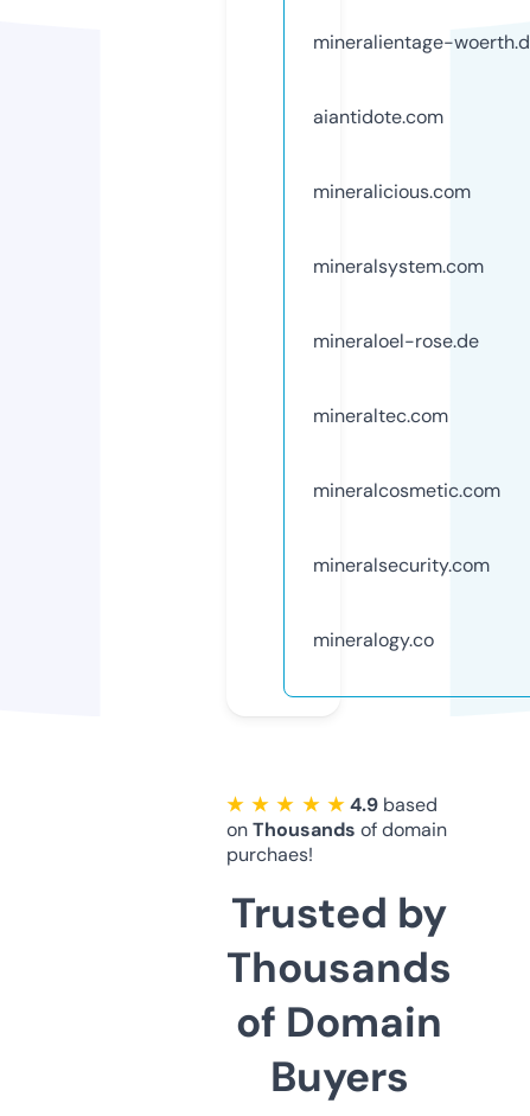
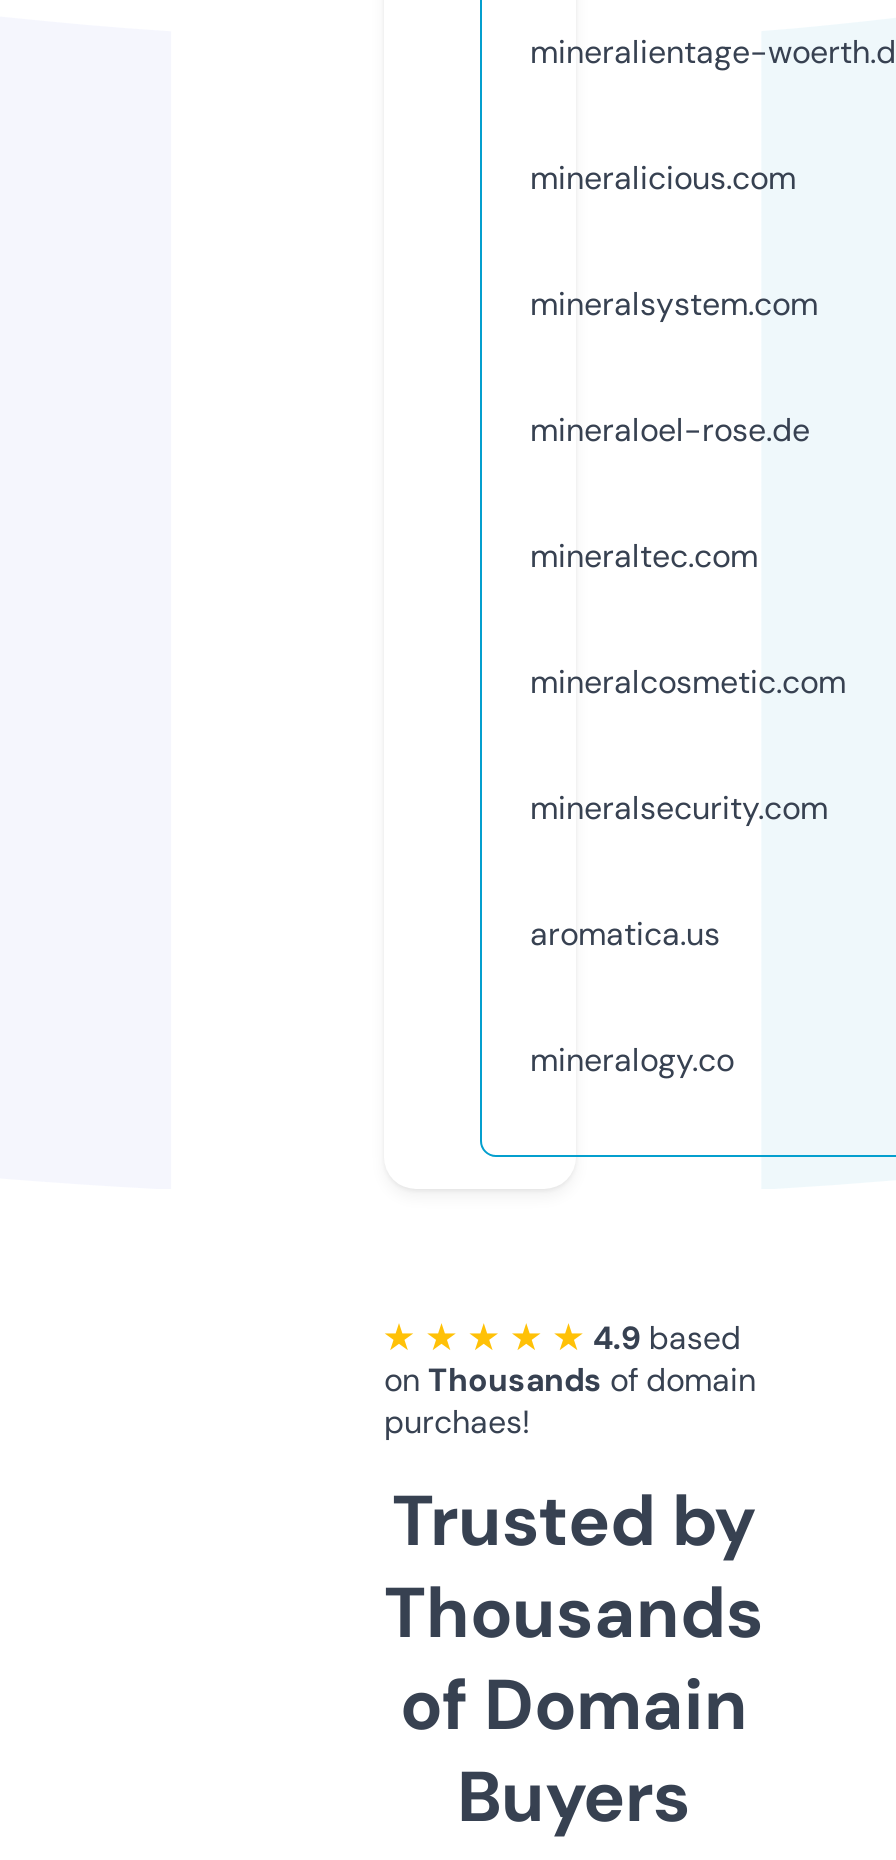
- aiantidote.com

moved up: mineralicious.com | mineralsystem.com | mineraloel-rose.de | mineraltec.com | mineralcosmetic.com | mineralsecurity.com

+ aromatica.us
